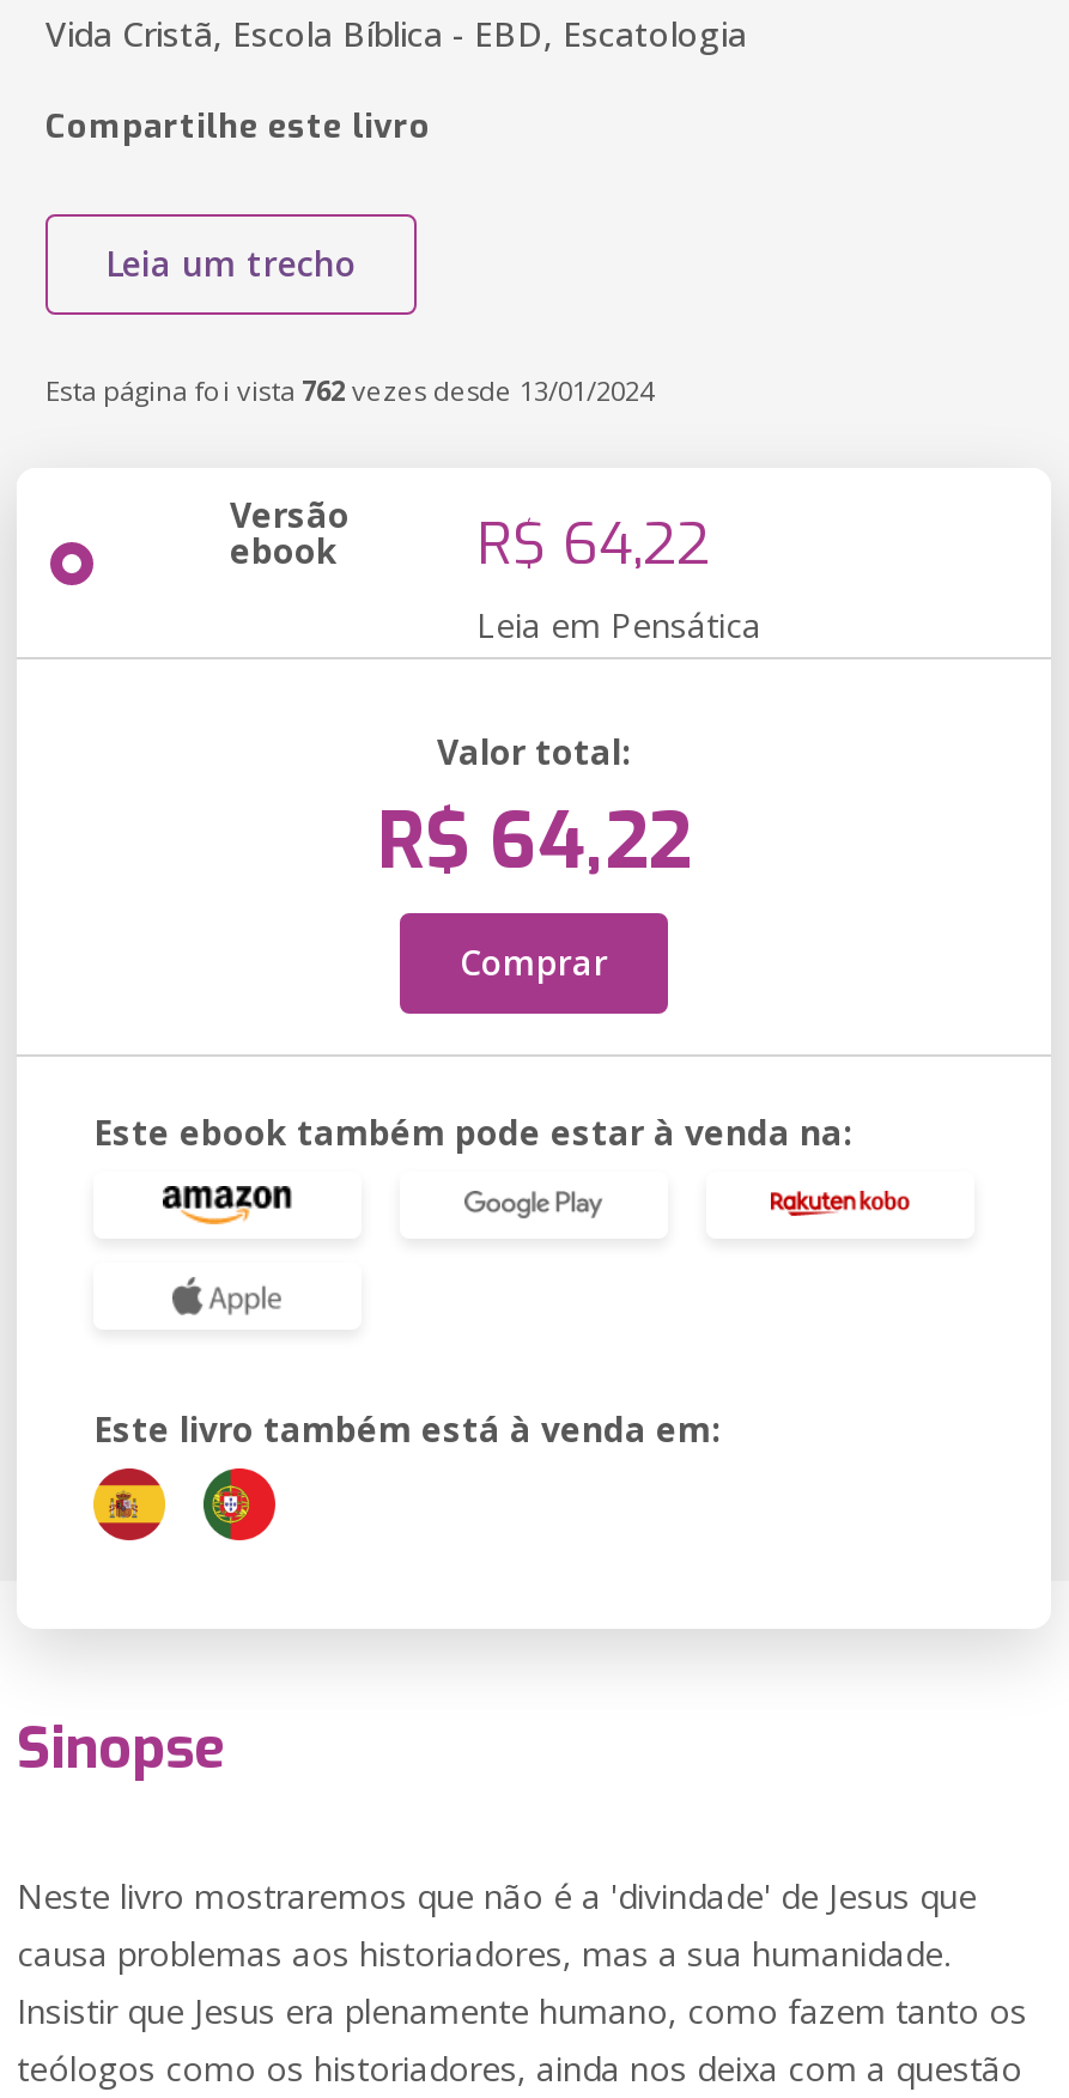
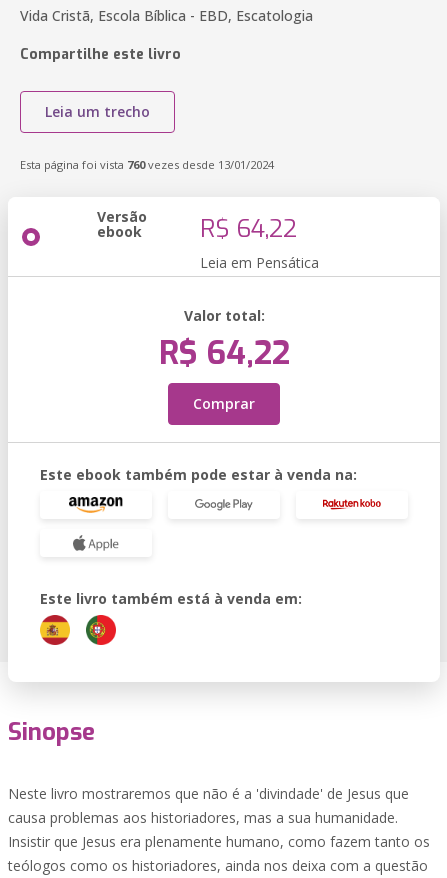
- Esta página foi vista 762 vezes desde 13/01/2024
+ Esta página foi vista 760 vezes desde 13/01/2024
